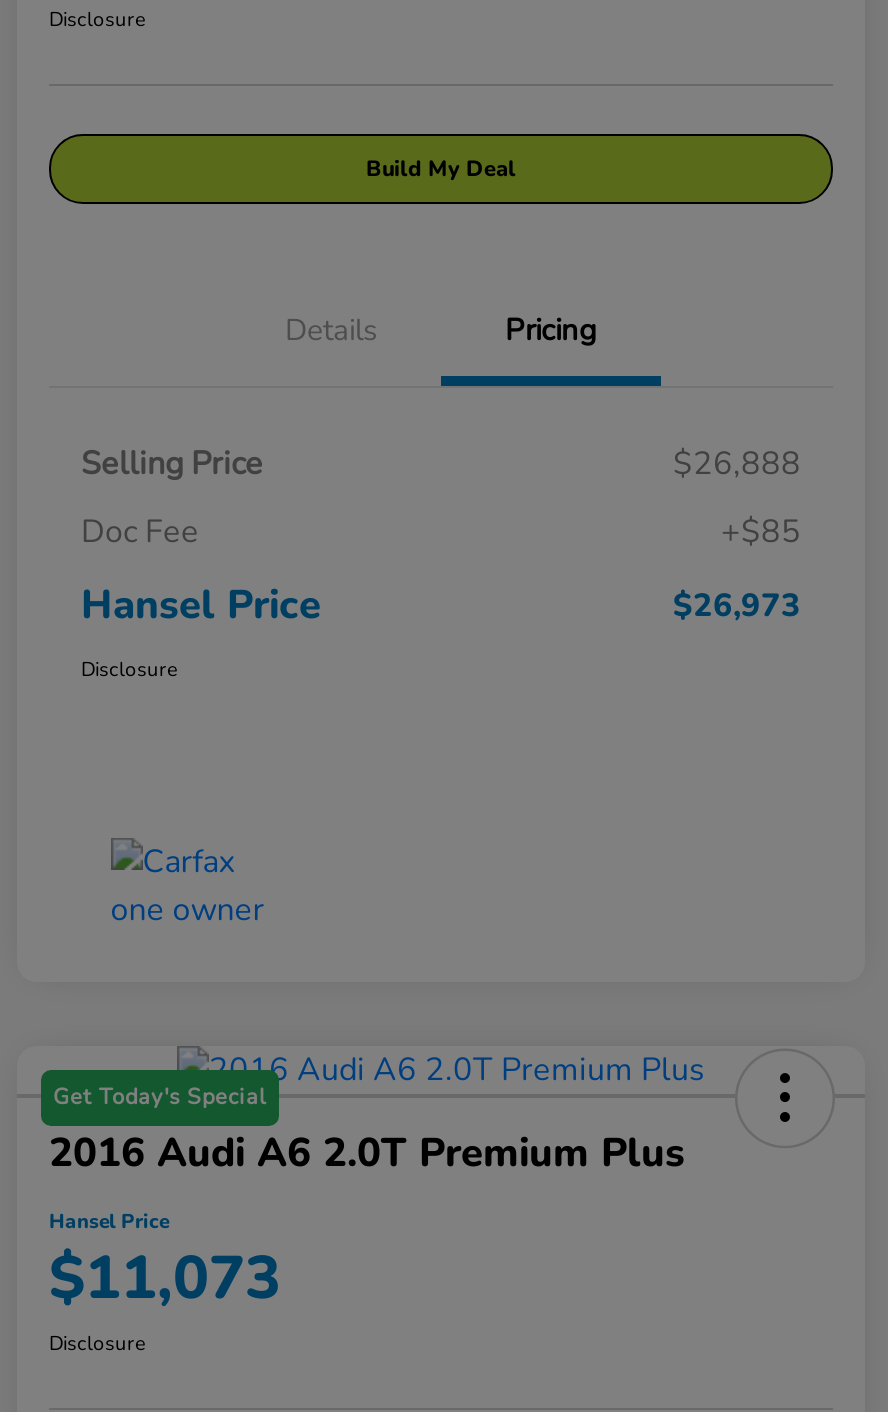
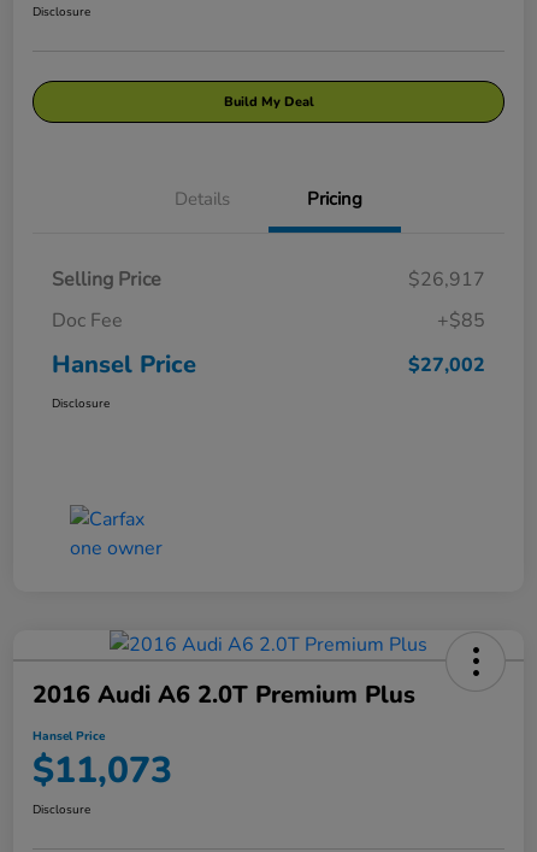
- $26,888
+ $26,917

- $26,973
+ $27,002

- Get Today's Special
